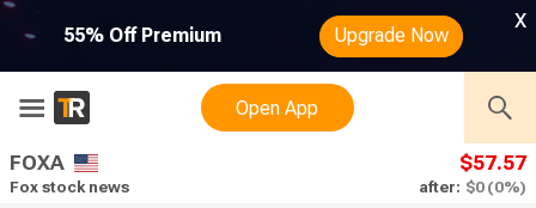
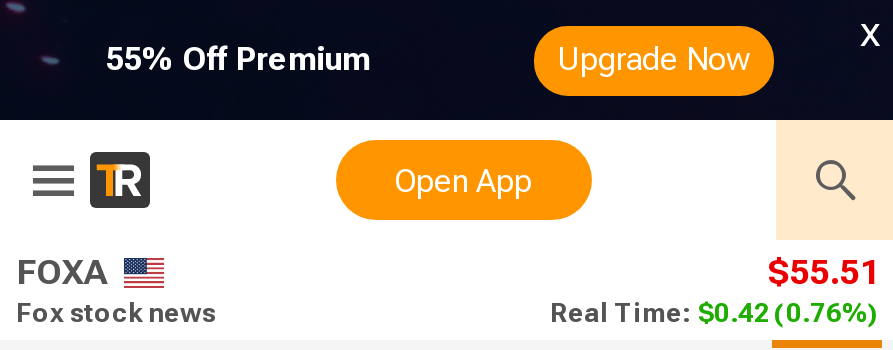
- $57.57
- after: $0 (0%)
+ $55.51
+ Real Time: $0.42 (0.76%)
